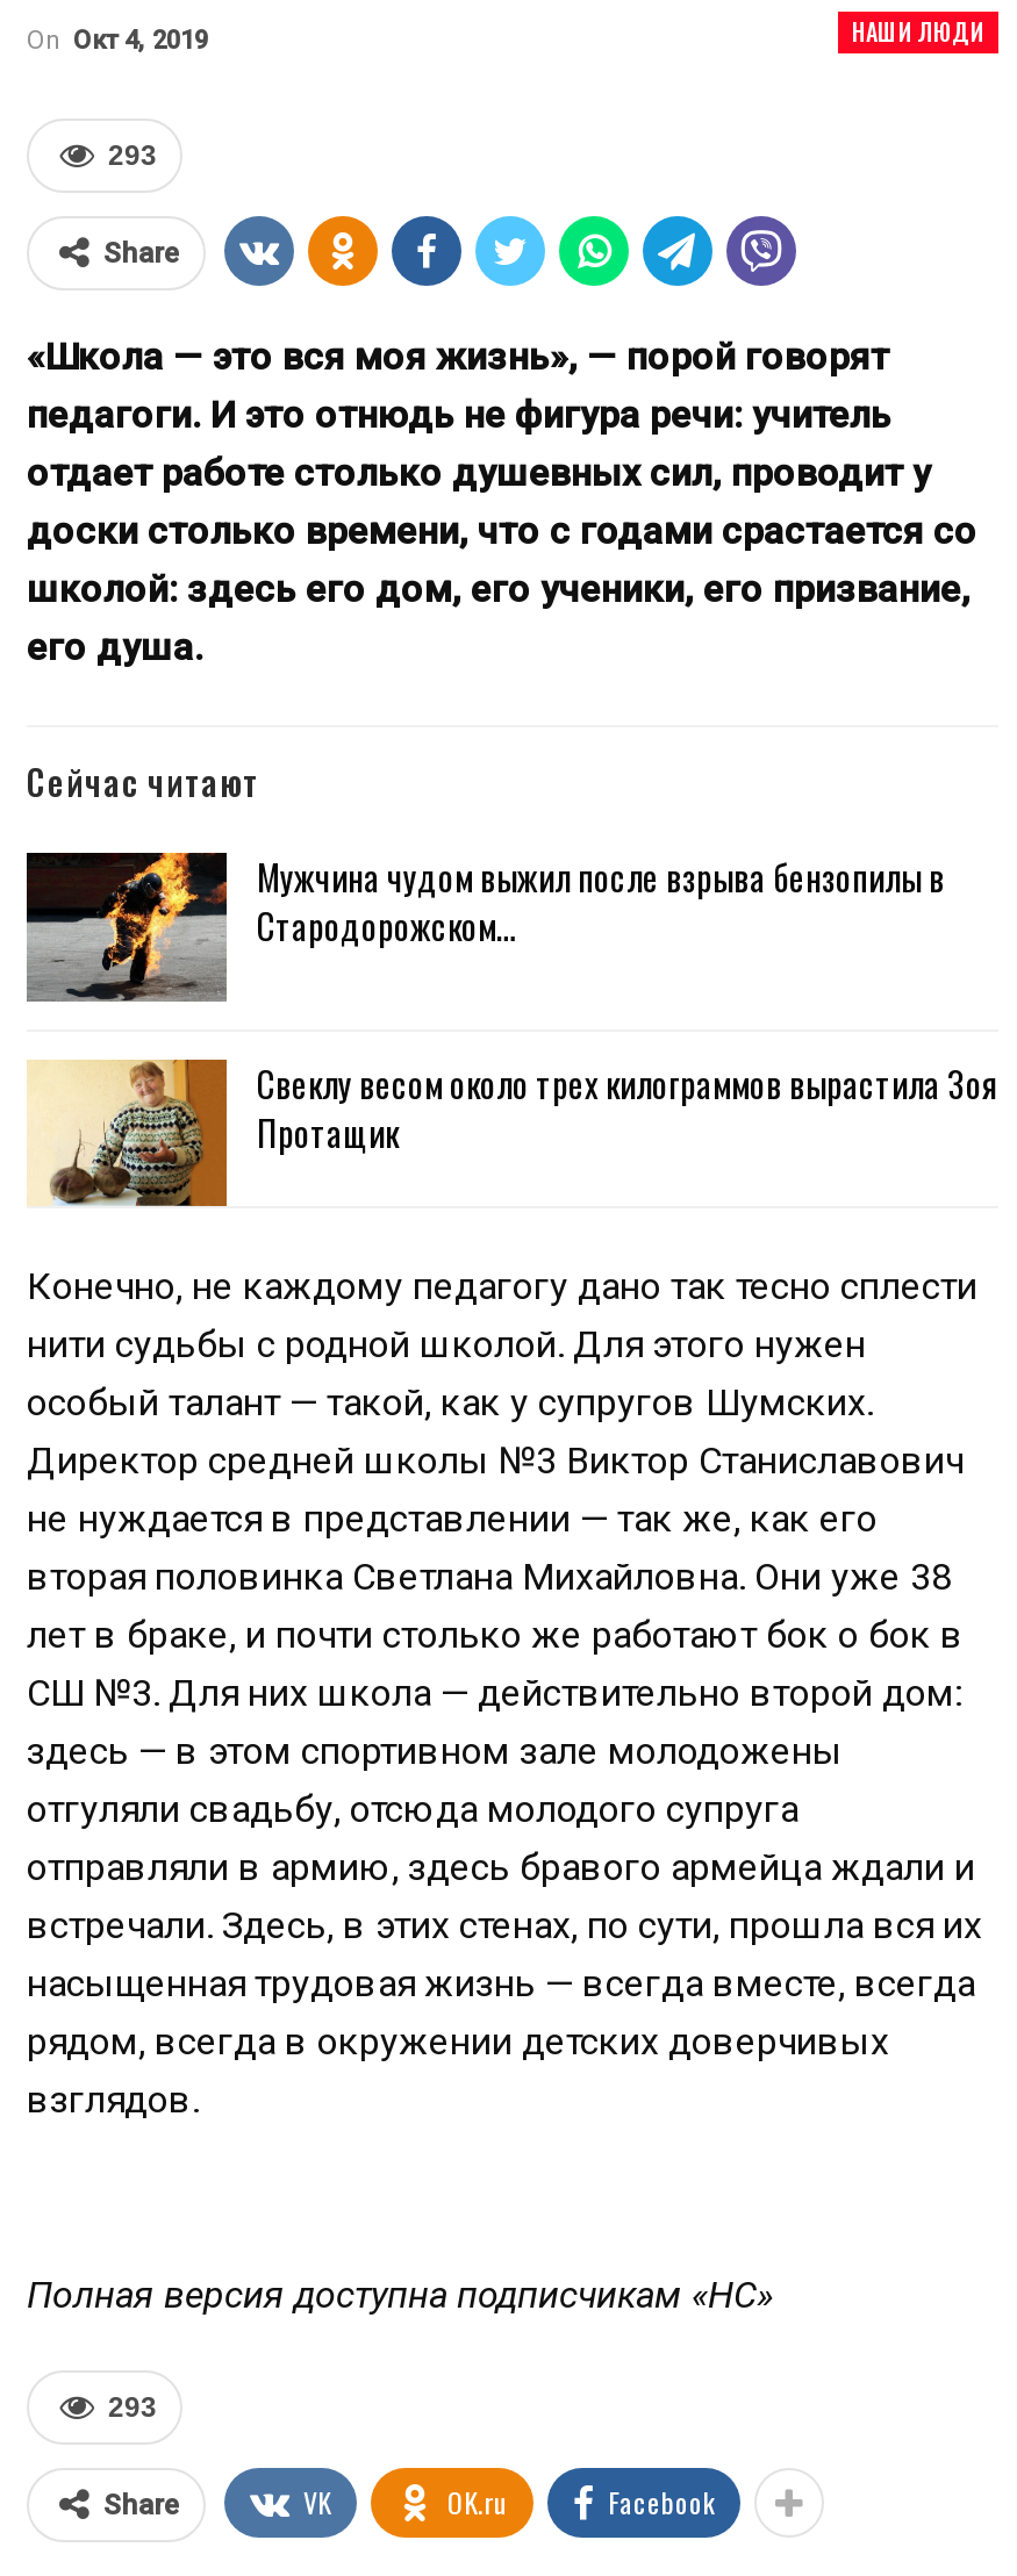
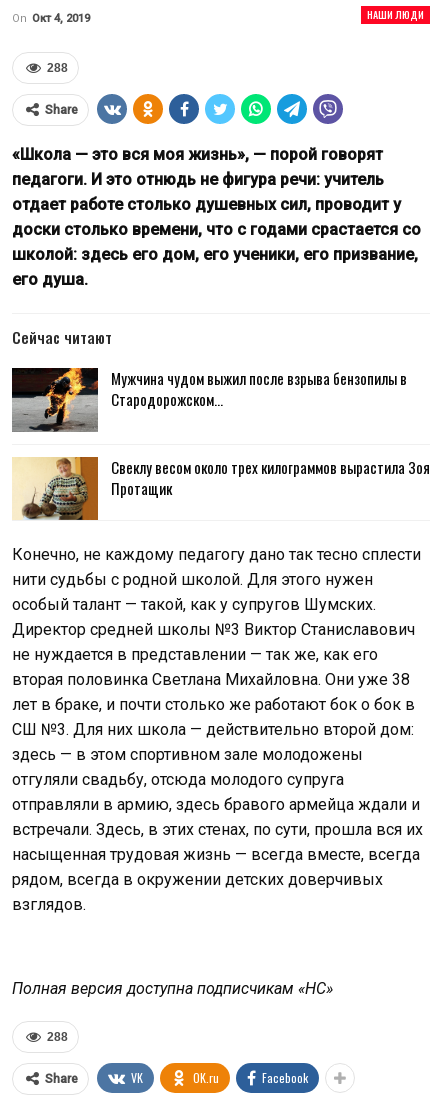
- 293
+ 288

- 293
+ 288
